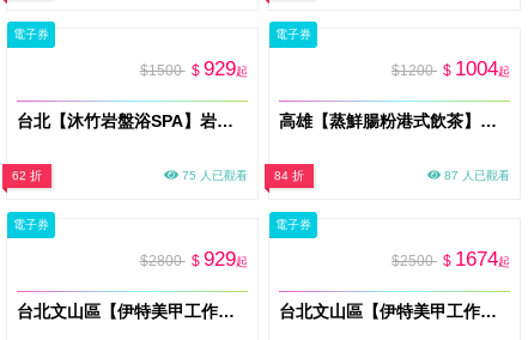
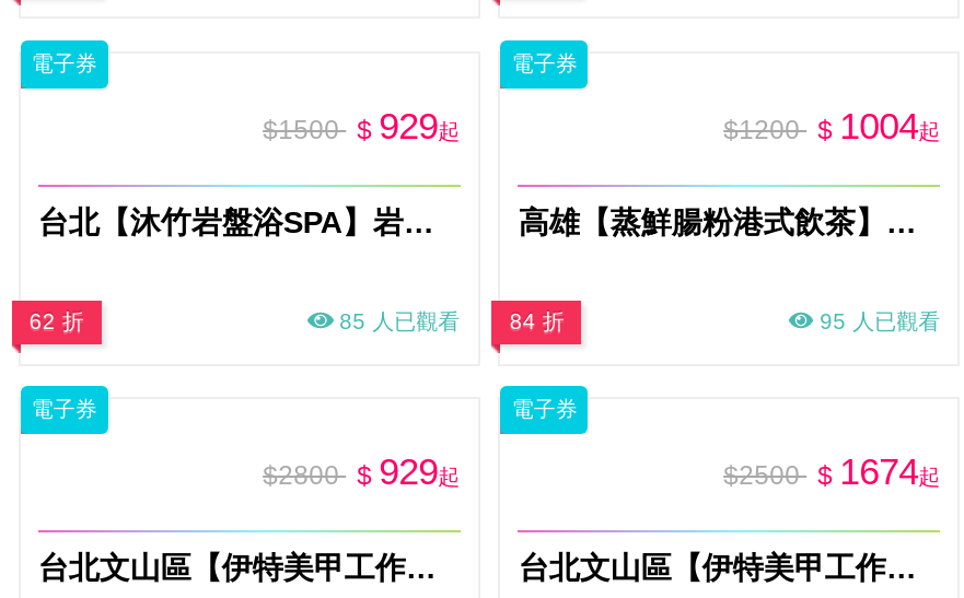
- 75 人已觀看
+ 85 人已觀看

- 87 人已觀看
+ 95 人已觀看
